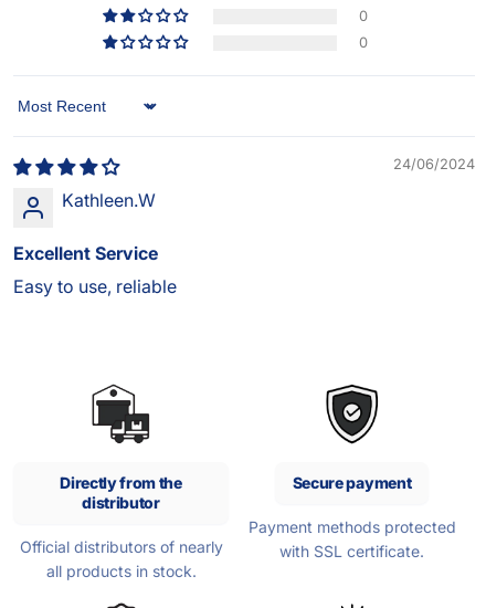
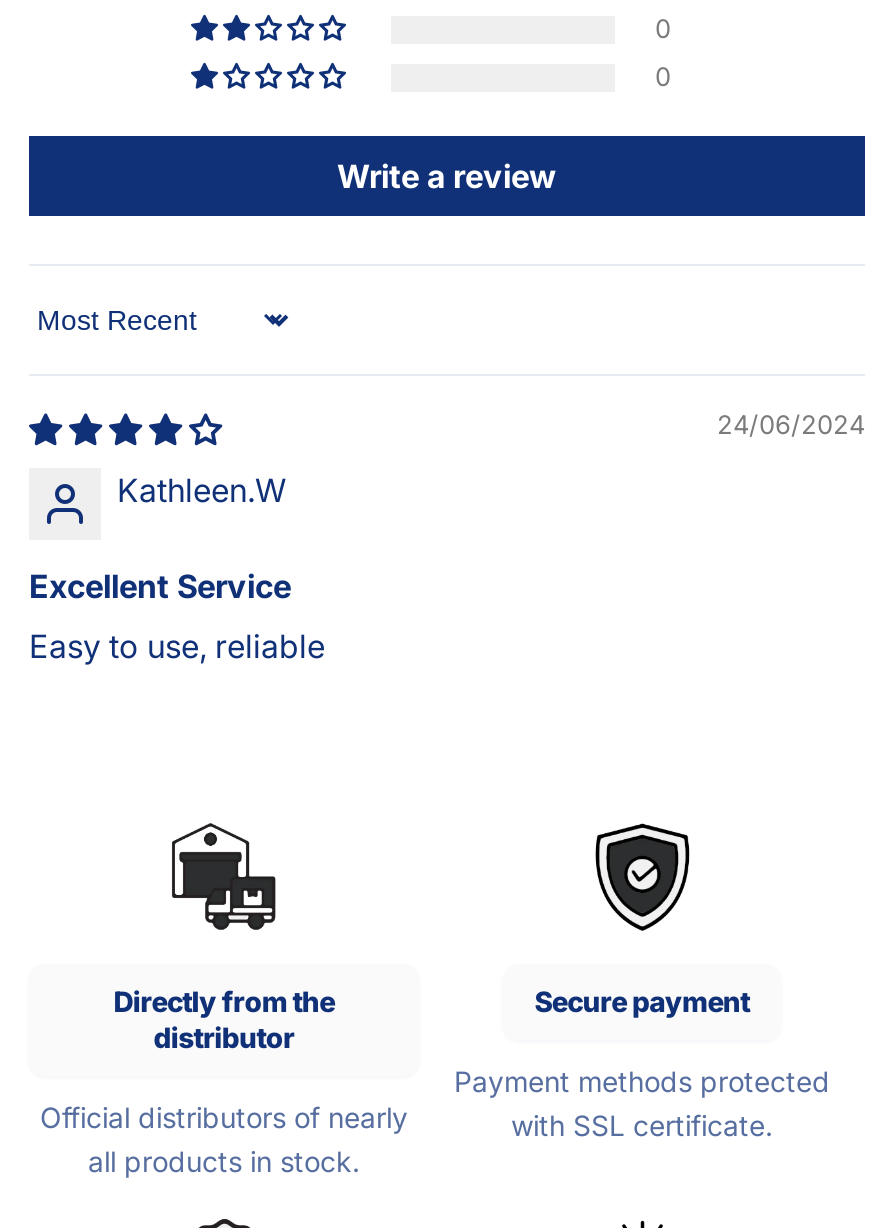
+ Write a review
